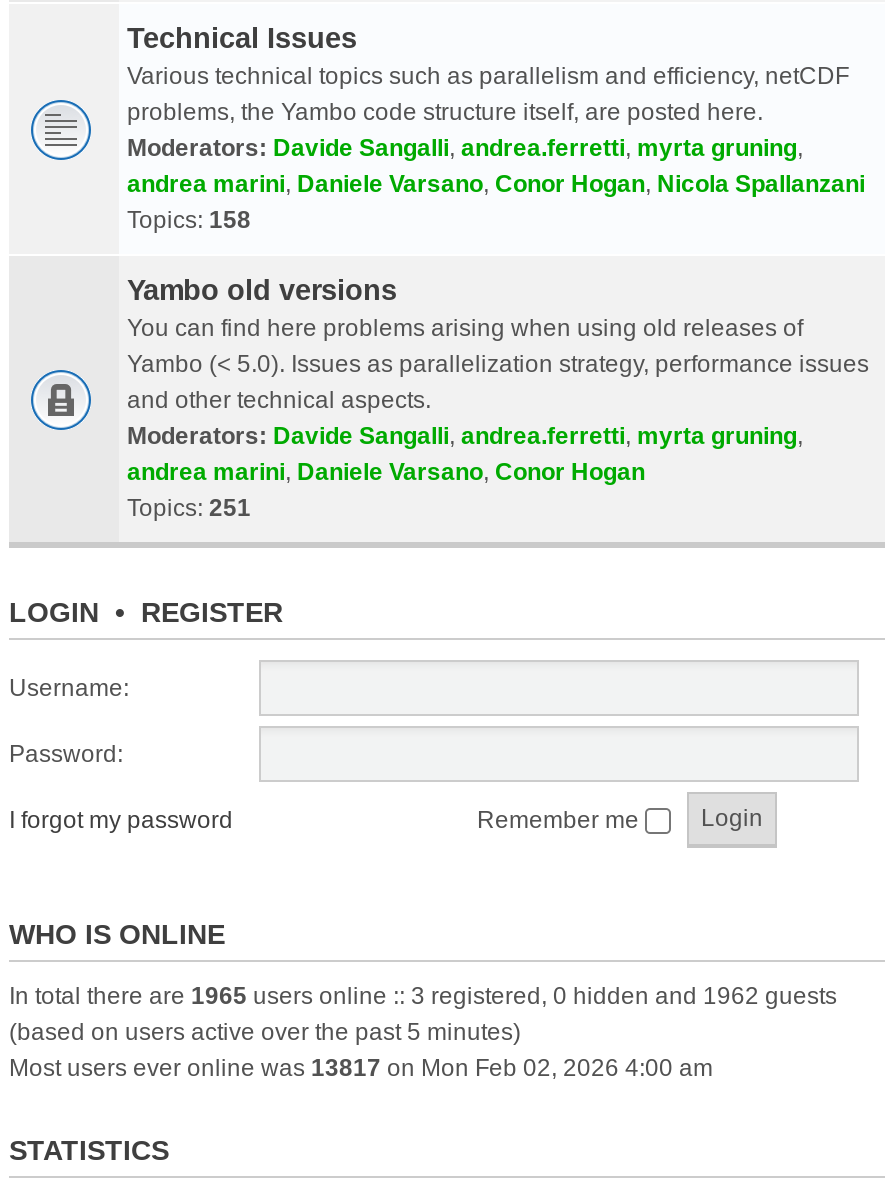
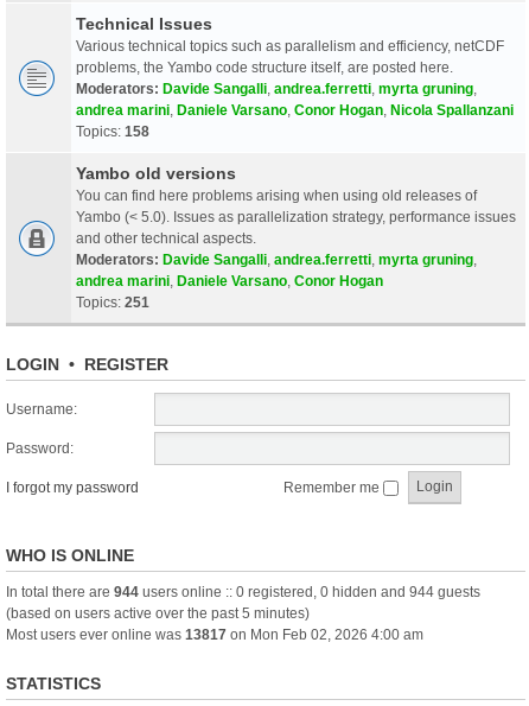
- In total there are 1965 users online :: 3 registered, 0 hidden and 1962 guests
+ In total there are 944 users online :: 0 registered, 0 hidden and 944 guests
